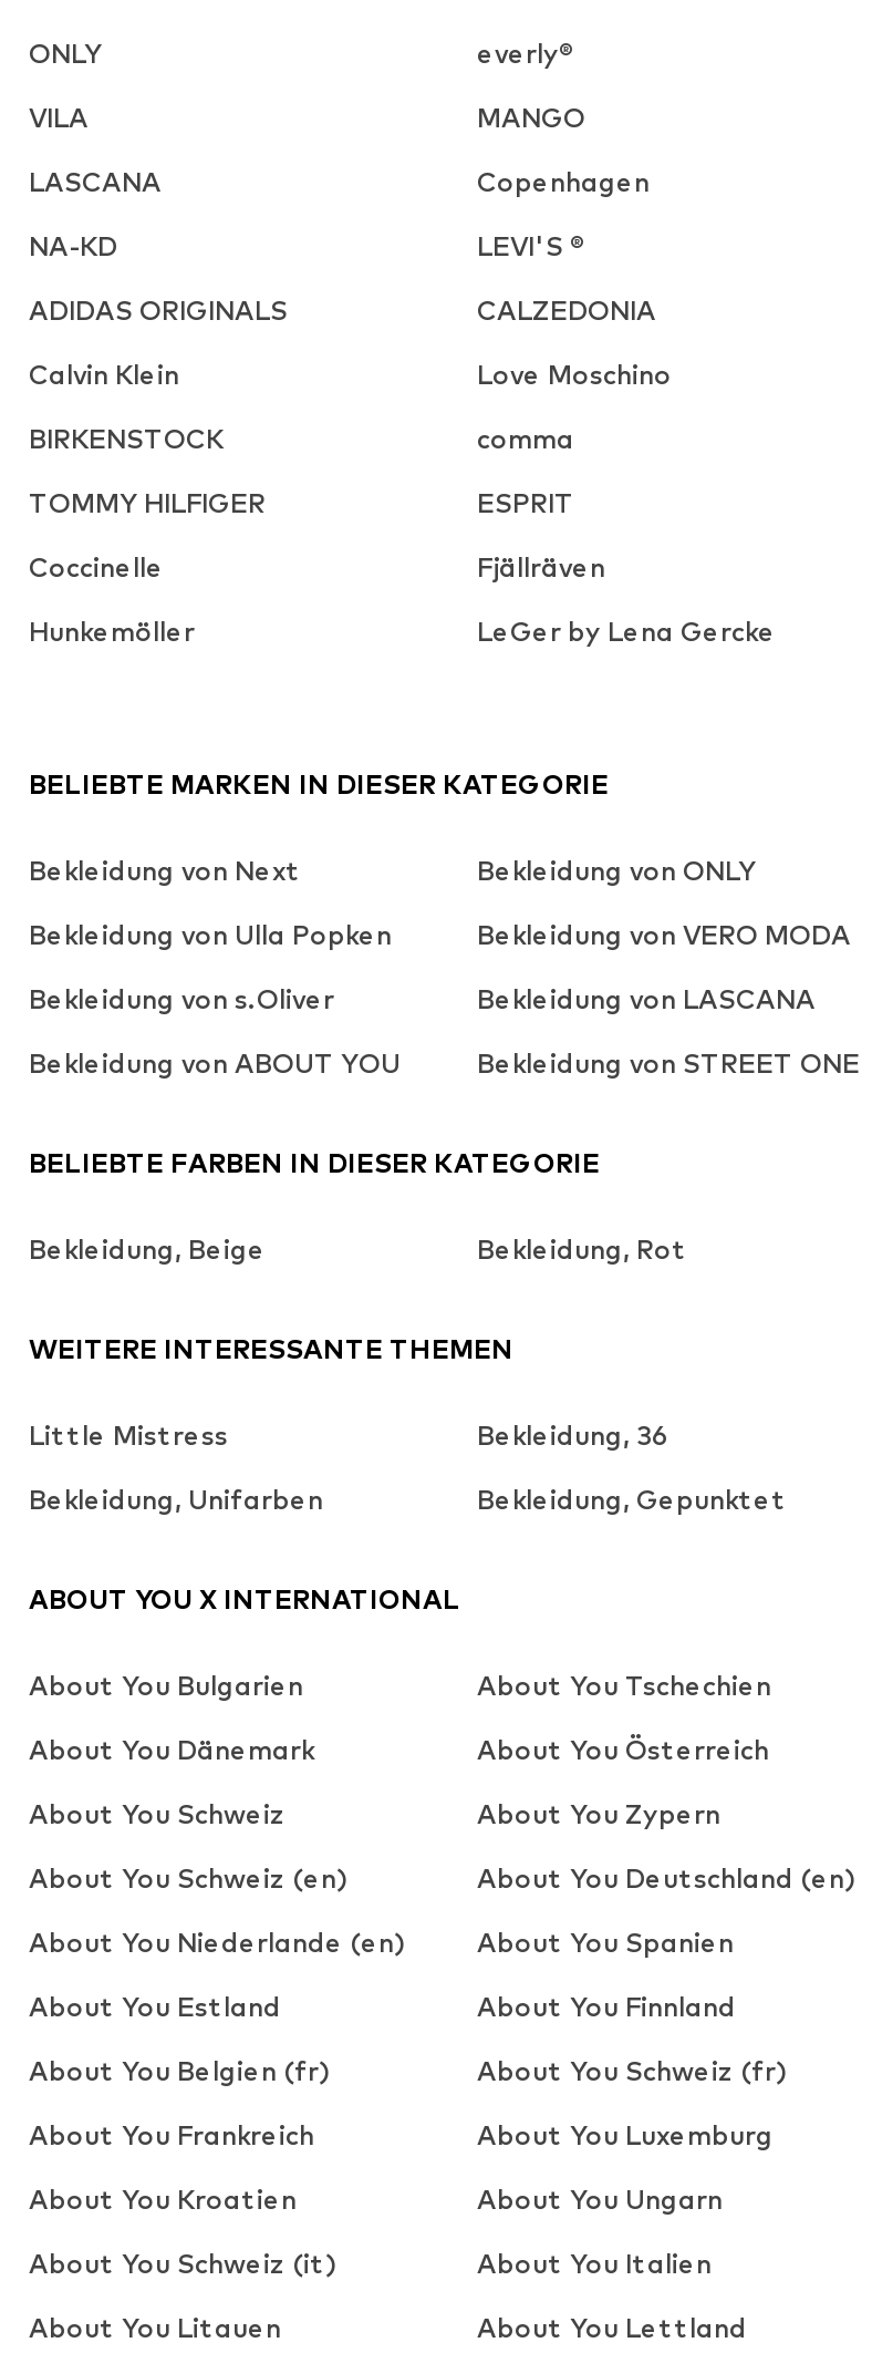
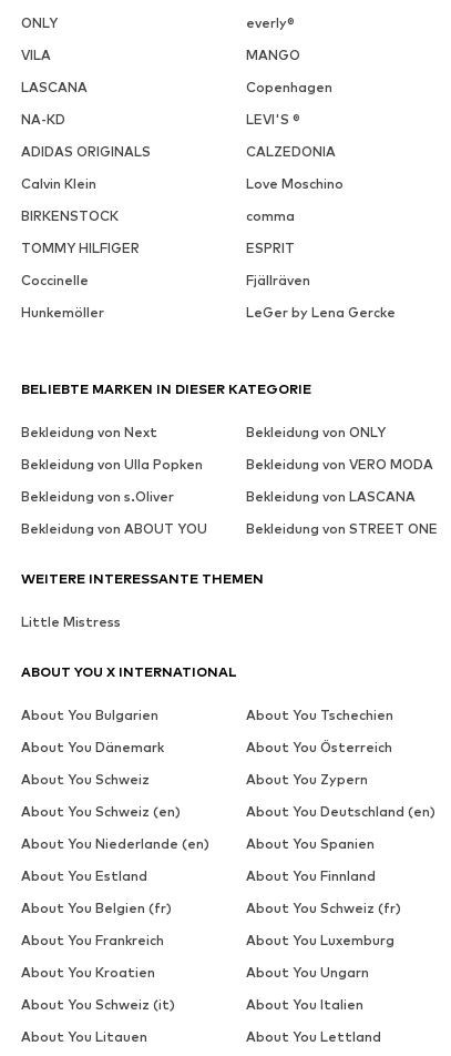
- BELIEBTE FARBEN IN DIESER KATEGORIE
- Bekleidung, Beige
- Bekleidung, Rot

- Bekleidung, 36
- Bekleidung, Unifarben
- Bekleidung, Gepunktet
